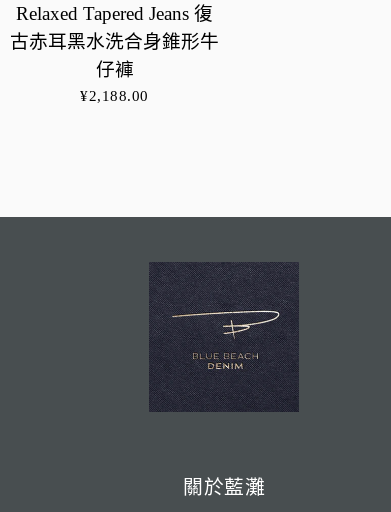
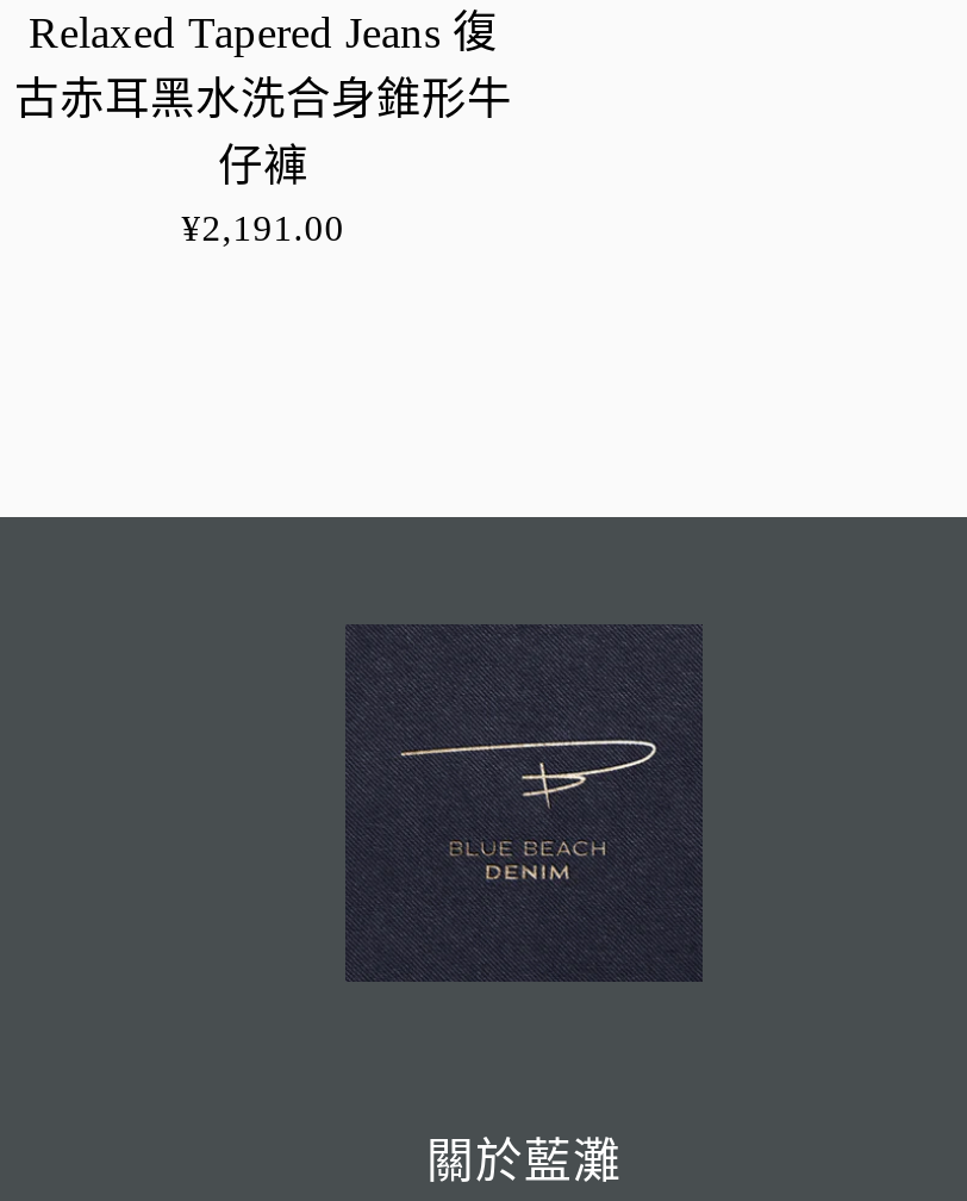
- ¥2,188.00
+ ¥2,191.00
